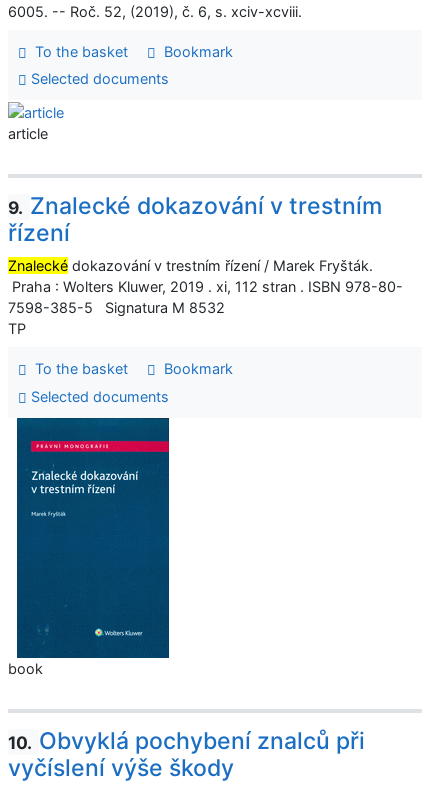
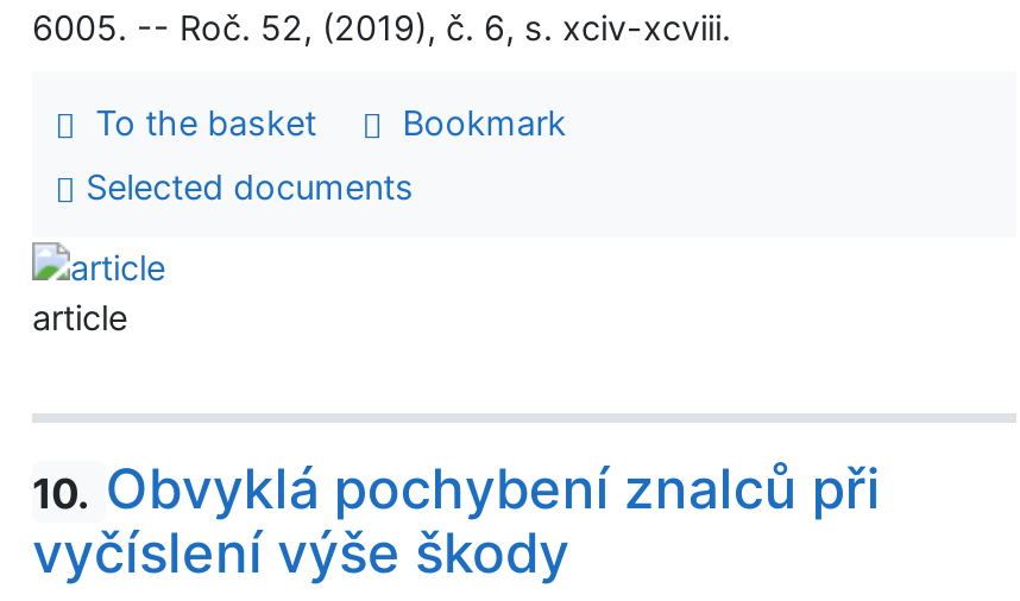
- 9. Znalecké dokazování v trestním
- řízení
- Znalecké dokazování v trestním řízení / Marek Fryšták.
- Praha : Wolters Kluwer, 2019 . xi, 112 stran . ISBN 978-80-
- 7598-385-5 Signatura M 8532
- TP
- To the basket
- Bookmark
- Selected documents

- [image]
- book
